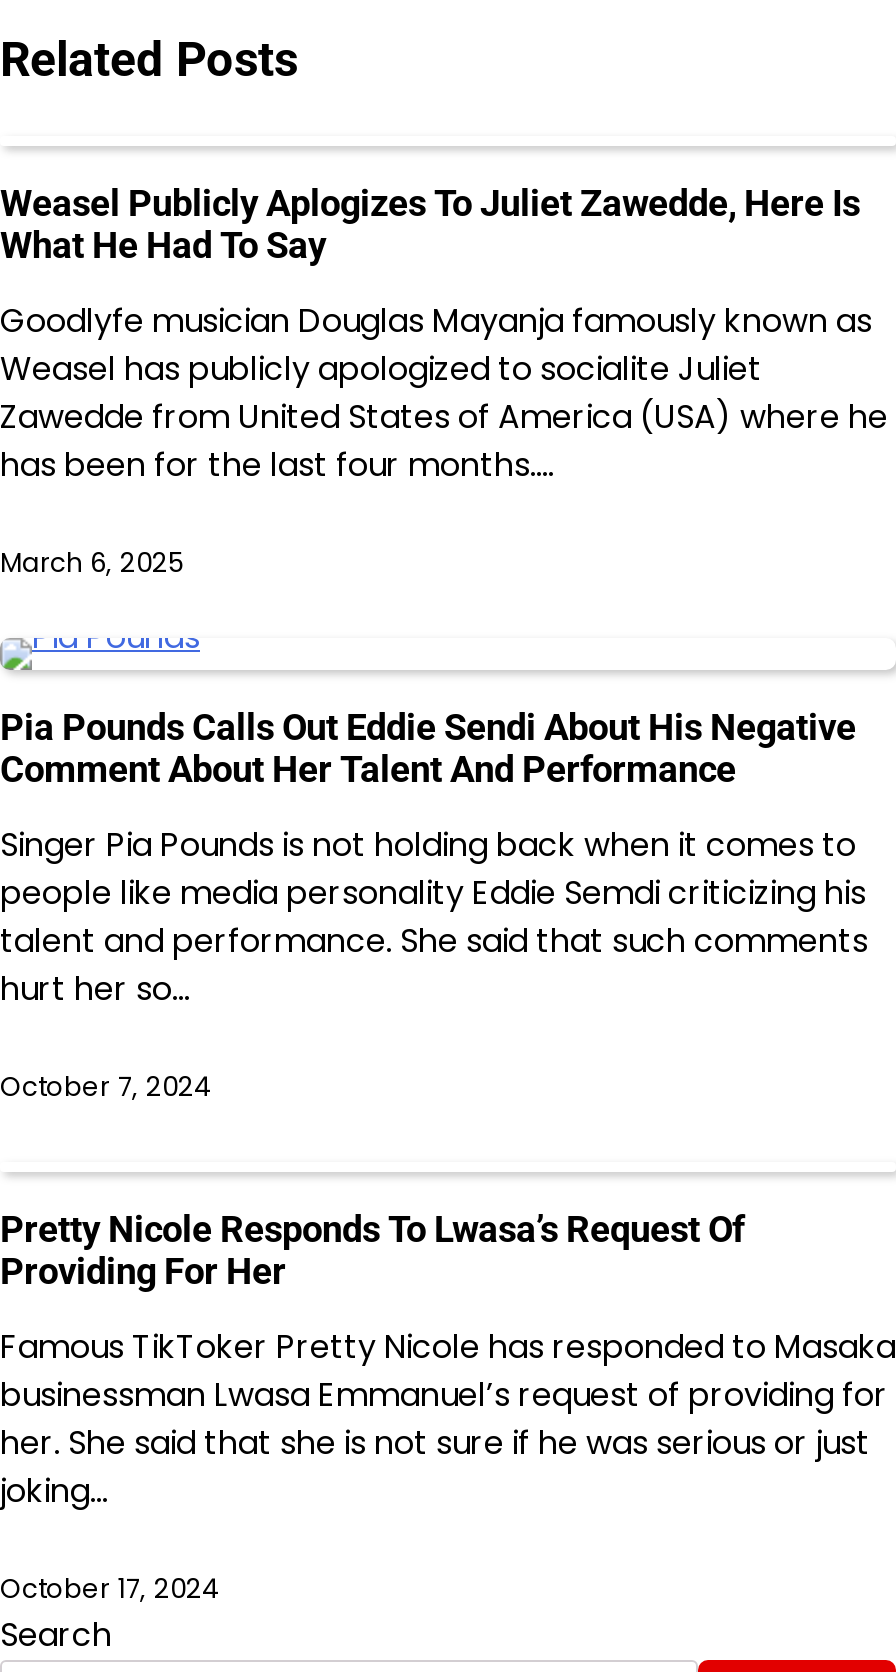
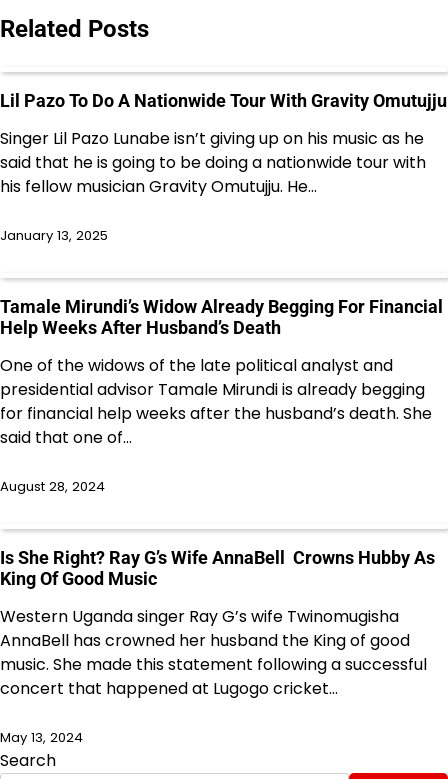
- Weasel Publicly Aplogizes To Juliet Zawedde, Here Is
- What He Had To Say
+ Lil Pazo To Do A Nationwide Tour With Gravity Omutujju

- Goodlyfe musician Douglas Mayanja famously known as
- Weasel has publicly apologized to socialite Juliet
- Zawedde from United States of America (USA) where he
- has been for the last four months.…
+ Singer Lil Pazo Lunabe isn’t giving up on his music as he
+ said that he is going to be doing a nationwide tour with
+ his fellow musician Gravity Omutujju. He…

- March 6, 2025
+ January 13, 2025

- Pia Pounds Calls Out Eddie Sendi About His Negative
- Comment About Her Talent And Performance
+ Tamale Mirundi’s Widow Already Begging For Financial
+ Help Weeks After Husband’s Death

- Singer Pia Pounds is not holding back when it comes to
- people like media personality Eddie Semdi criticizing his
- talent and performance. She said that such comments
- hurt her so…
+ One of the widows of the late political analyst and
+ presidential advisor Tamale Mirundi is already begging
+ for financial help weeks after the husband’s death. She
+ said that one of…

- October 7, 2024
+ August 28, 2024

- Pretty Nicole Responds To Lwasa’s Request Of
- Providing For Her
+ Is She Right? Ray G’s Wife AnnaBell Crowns Hubby As
+ King Of Good Music

- Famous TikToker Pretty Nicole has responded to Masaka
- businessman Lwasa Emmanuel’s request of providing for
- her. She said that she is not sure if he was serious or just
- joking…
+ Western Uganda singer Ray G’s wife Twinomugisha
+ AnnaBell has crowned her husband the King of good
+ music. She made this statement following a successful
+ concert that happened at Lugogo cricket…

- October 17, 2024
+ May 13, 2024
